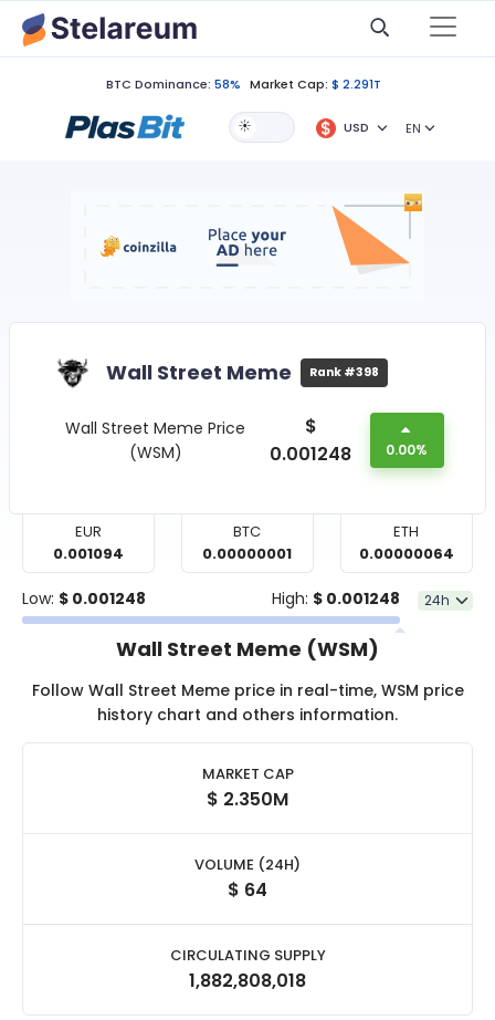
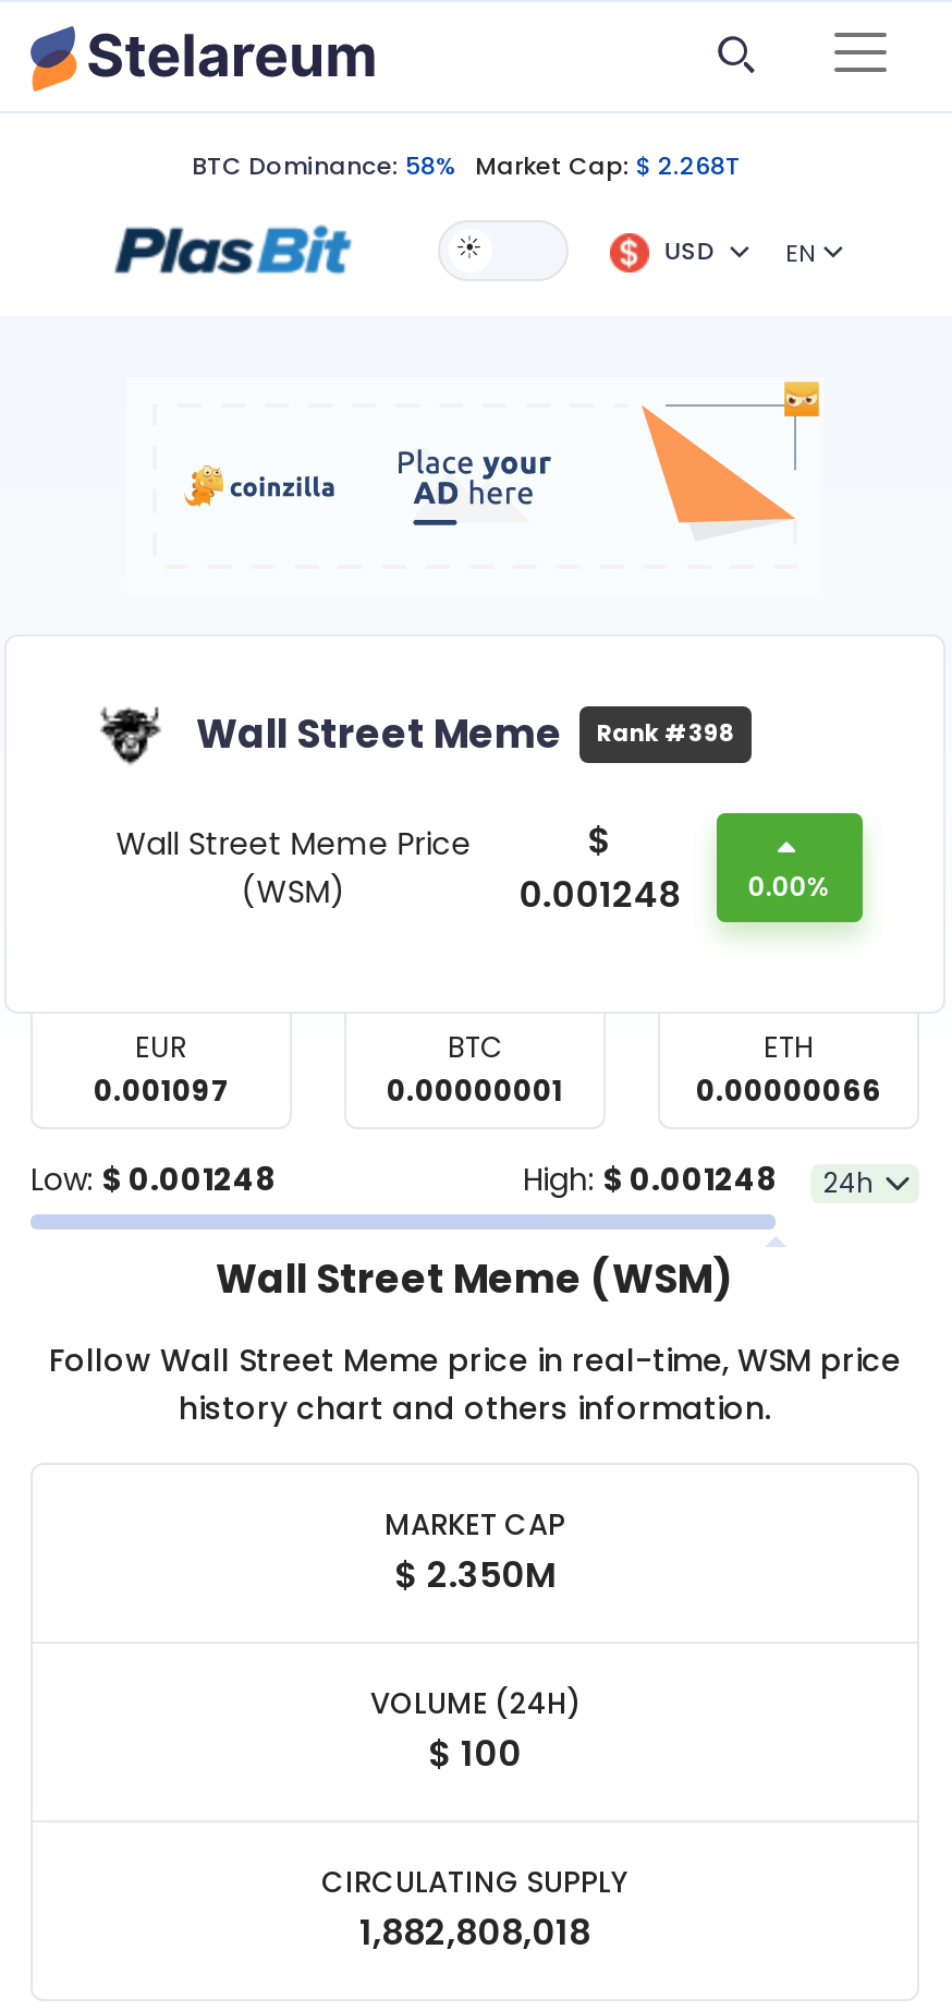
- BTC Dominance: 58% Market Cap: $ 2.291T
+ BTC Dominance: 58% Market Cap: $ 2.268T

- 0.001094
+ 0.001097

- 0.00000064
+ 0.00000066

- $64
+ $100
